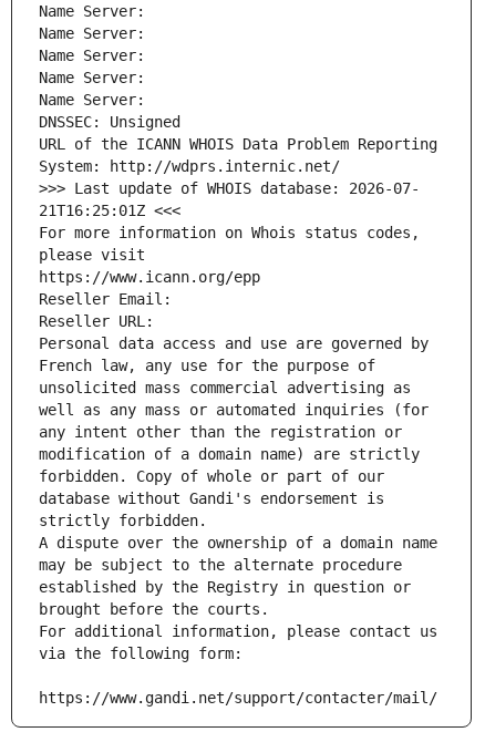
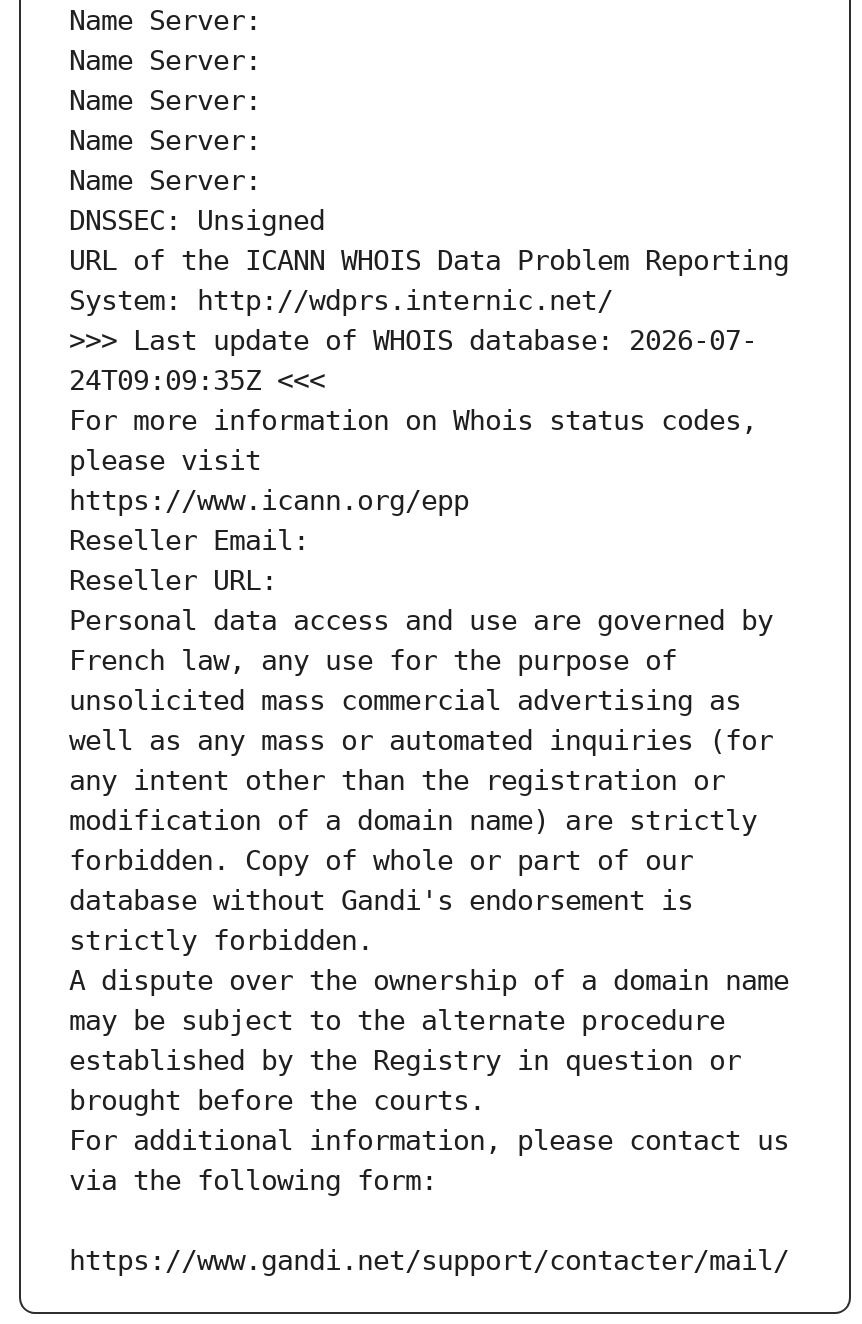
- 21T16:25:01Z <<<
+ 24T09:09:35Z <<<
